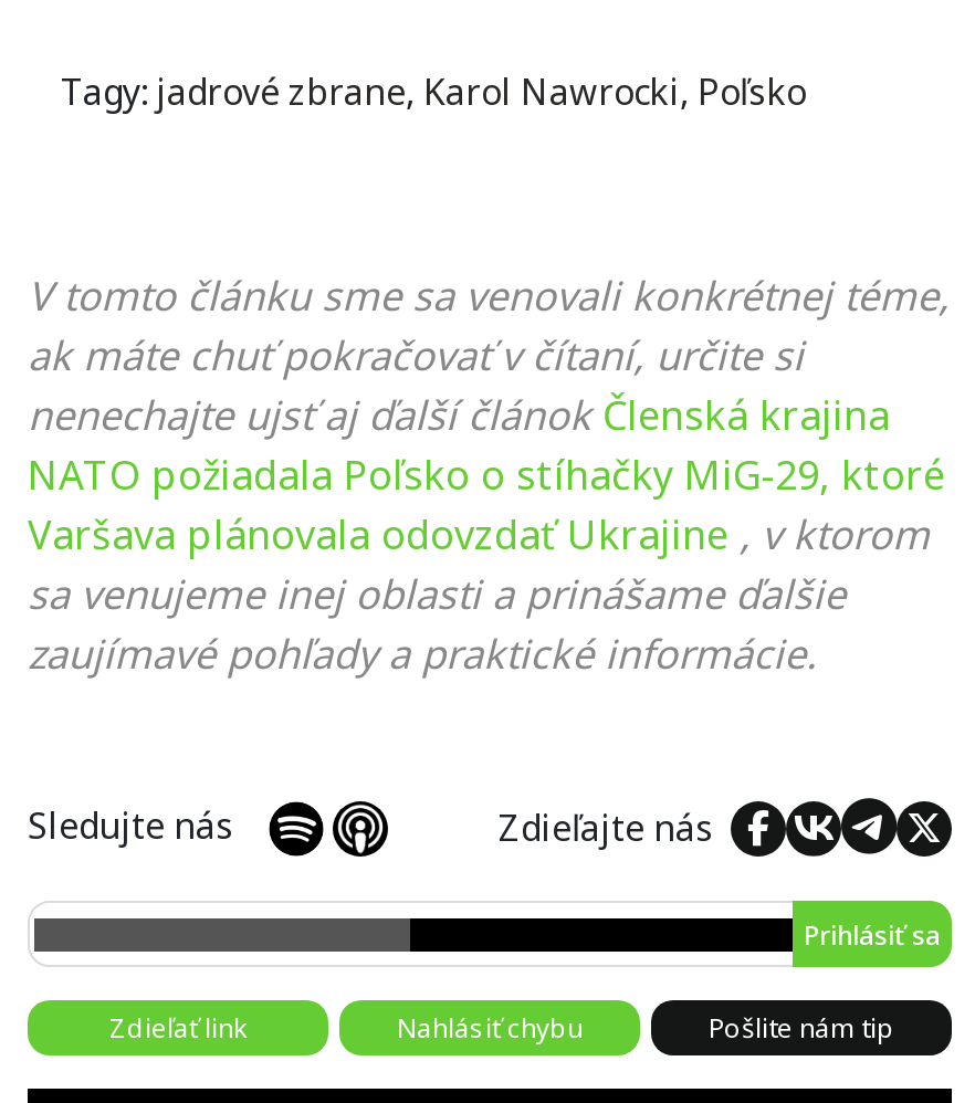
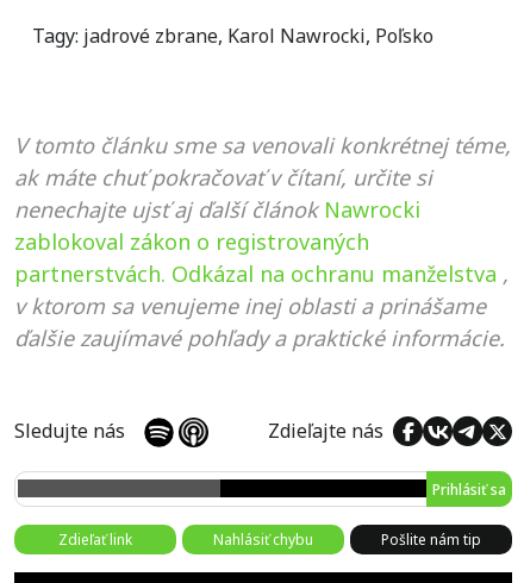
- nenechajte ujsť aj ďalší článok Členská krajina
- NATO požiadala Poľsko o stíhačky MiG-29, ktoré
- Varšava plánovala odovzdať Ukrajine , v ktorom
- sa venujeme inej oblasti a prinášame ďalšie
- zaujímavé pohľady a praktické informácie.
+ nenechajte ujsť aj ďalší článok Nawrocki
+ zablokoval zákon o registrovaných
+ partnerstvách. Odkázal na ochranu manželstva ,
+ v ktorom sa venujeme inej oblasti a prinášame
+ ďalšie zaujímavé pohľady a praktické informácie.
